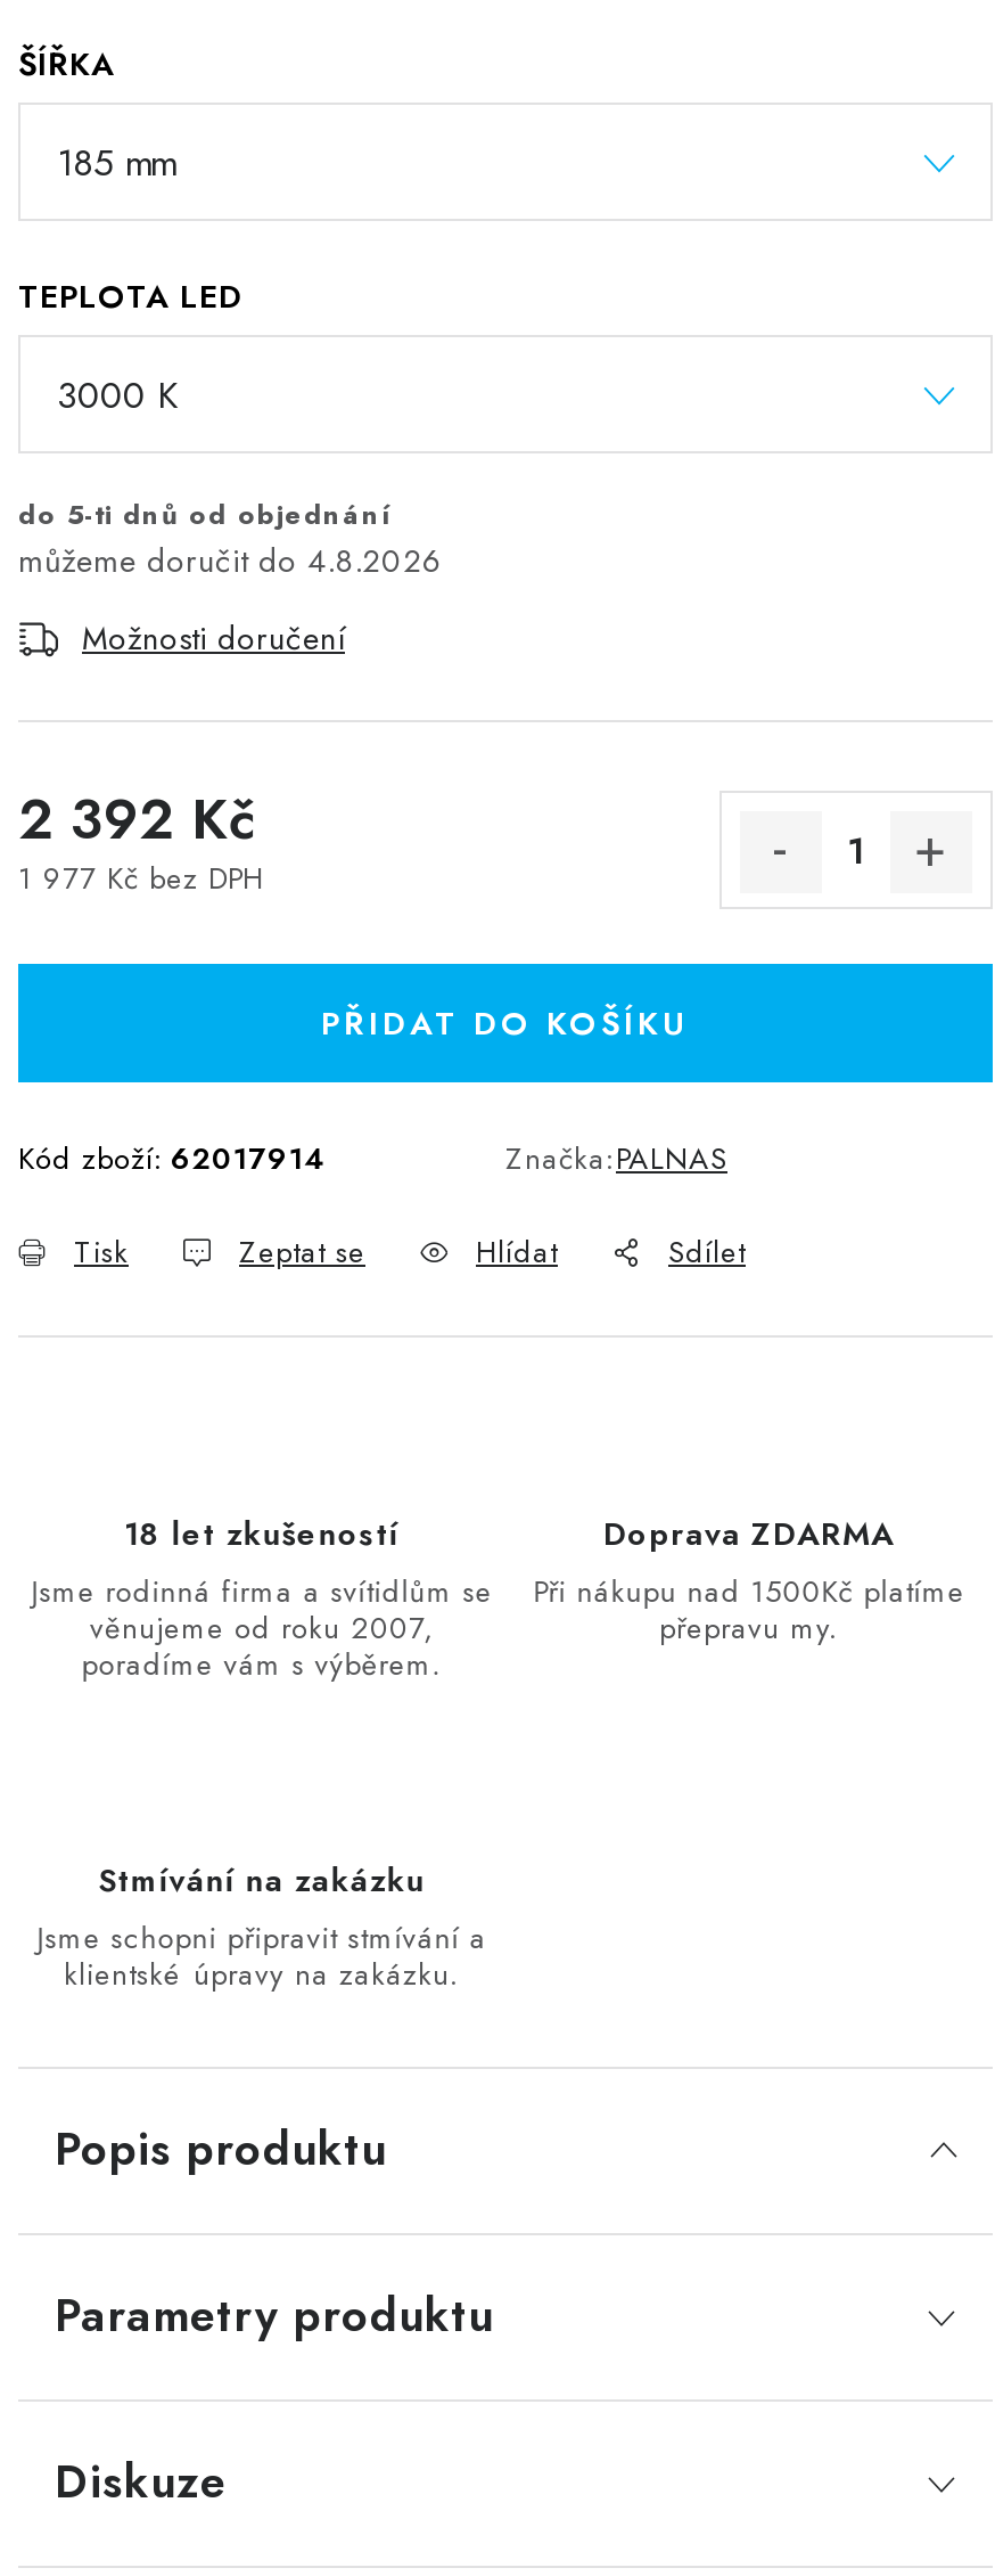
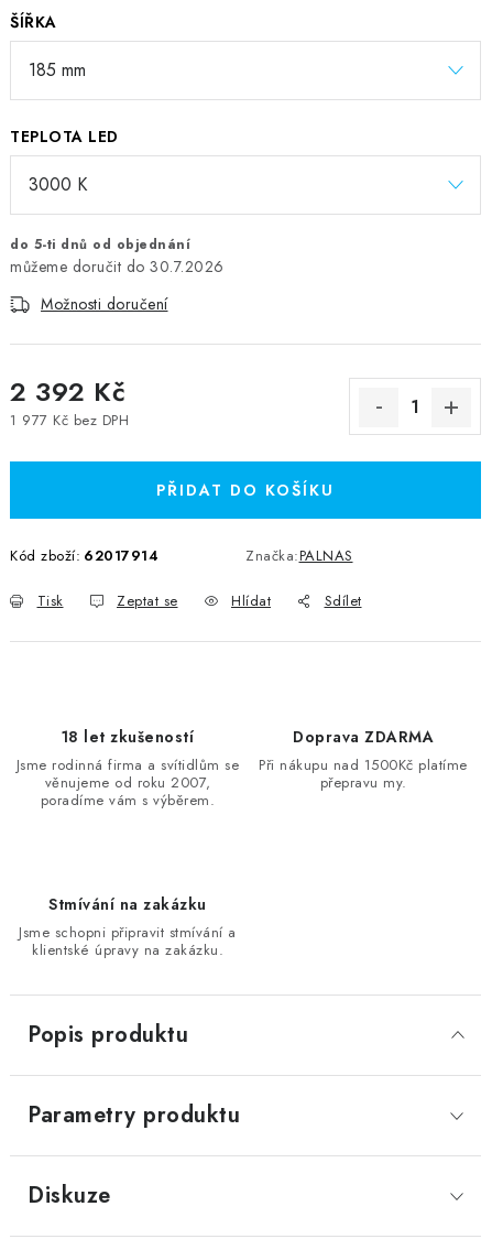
- 4.8.2026
+ 30.7.2026
